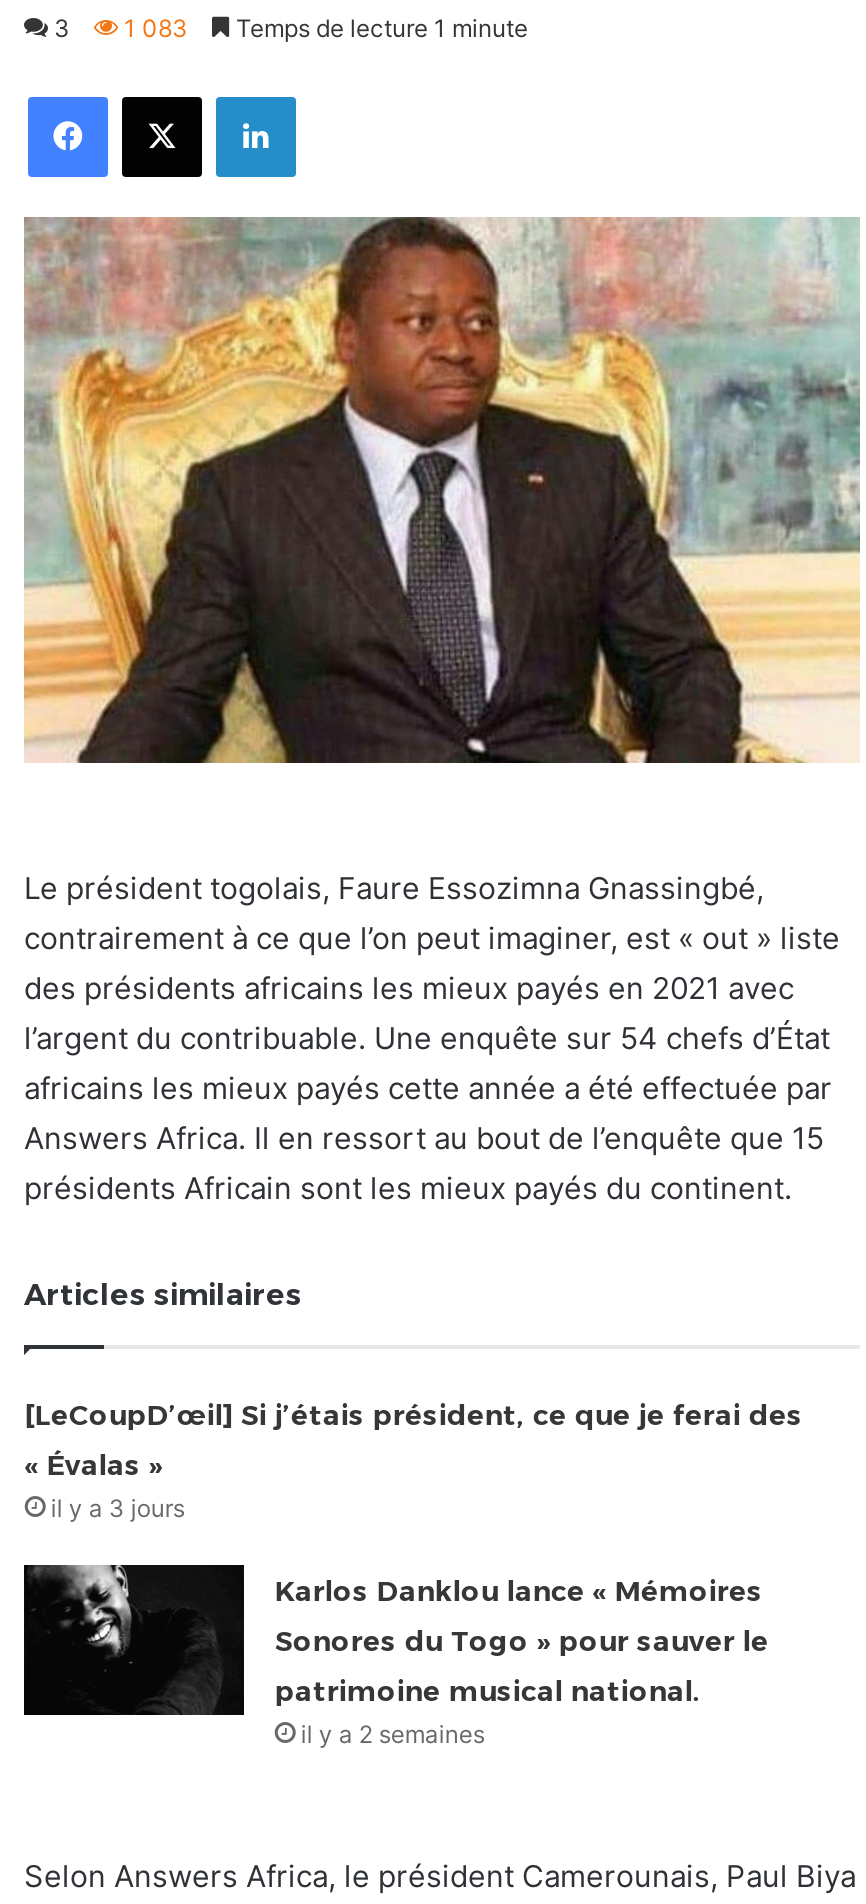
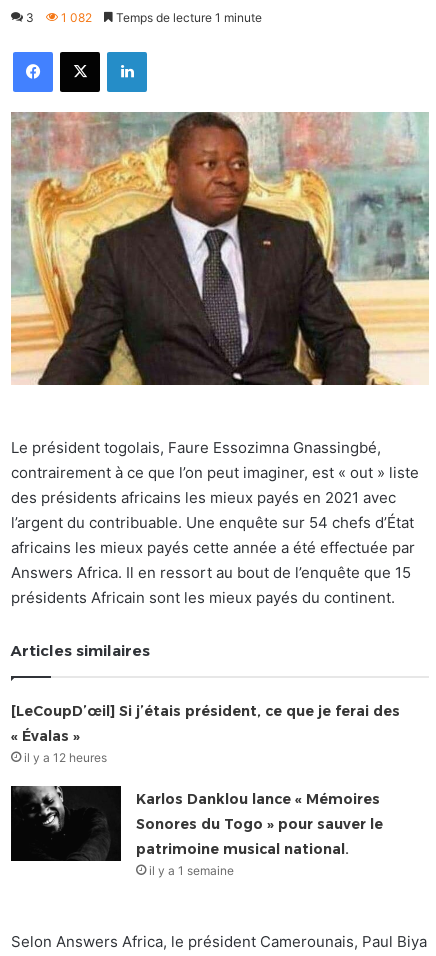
- 3 1 083 Temps de lecture 1 minute
+ 3 1 082 Temps de lecture 1 minute

- il y a 3 jours
+ il y a 12 heures

- il y a 2 semaines
+ il y a 1 semaine
